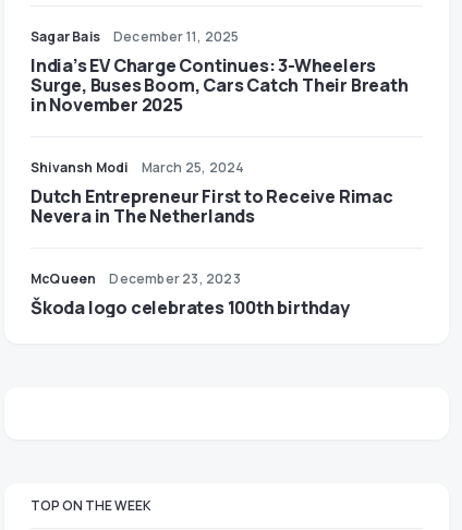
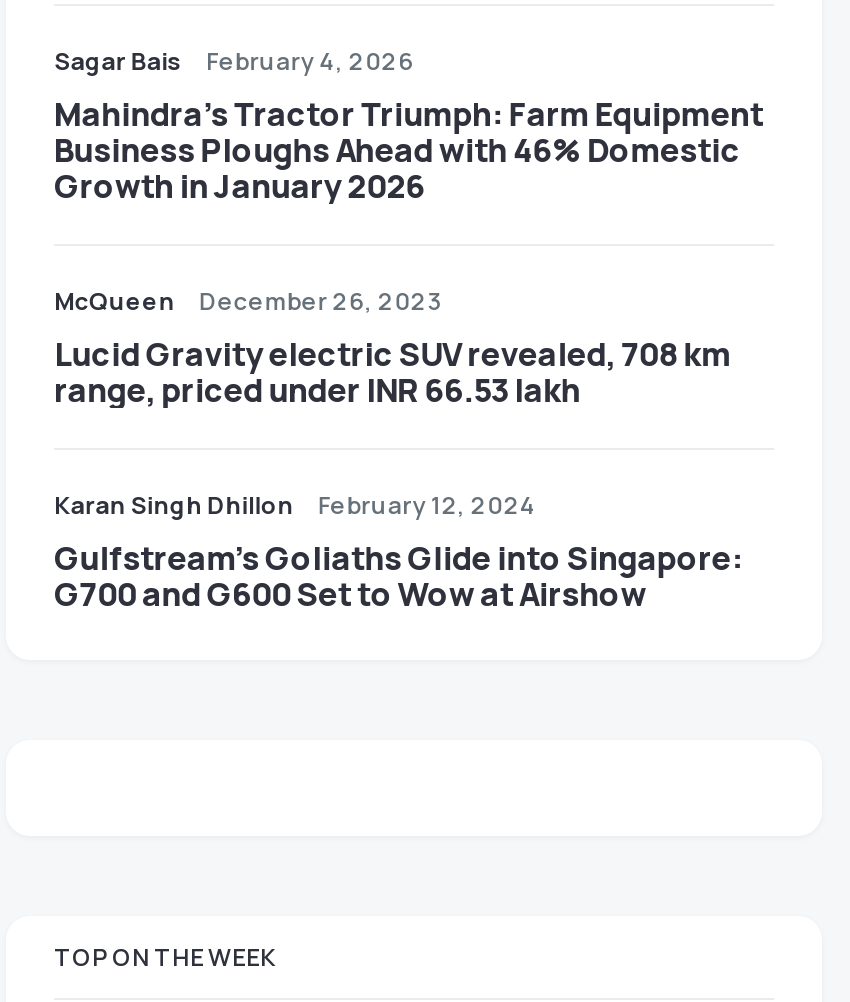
- December 11, 2025
- India’s EV Charge Continues: 3-Wheelers
- Surge, Buses Boom, Cars Catch Their Breath
- in November 2025
- Shivansh Modi
- March 25, 2024
- Dutch Entrepreneur First to Receive Rimac
- Nevera in The Netherlands
+ February 4, 2026
+ Mahindra’s Tractor Triumph: Farm Equipment
+ Business Ploughs Ahead with 46% Domestic
+ Growth in January 2026

- December 23, 2023
- Škoda logo celebrates 100th birthday
+ December 26, 2023
+ Lucid Gravity electric SUV revealed, 708 km
+ range, priced under INR 66.53 lakh
+ Karan Singh Dhillon
+ February 12, 2024
+ Gulfstream’s Goliaths Glide into Singapore:
+ G700 and G600 Set to Wow at Airshow

moved up: McQueen
